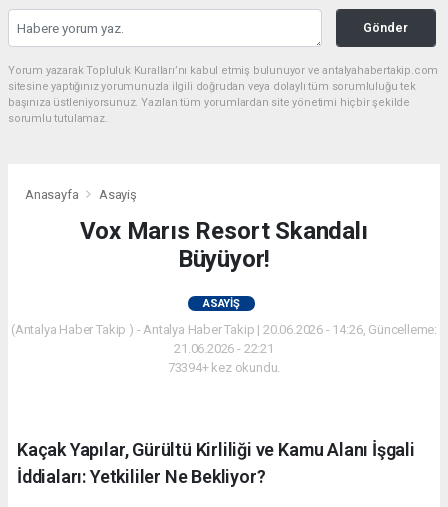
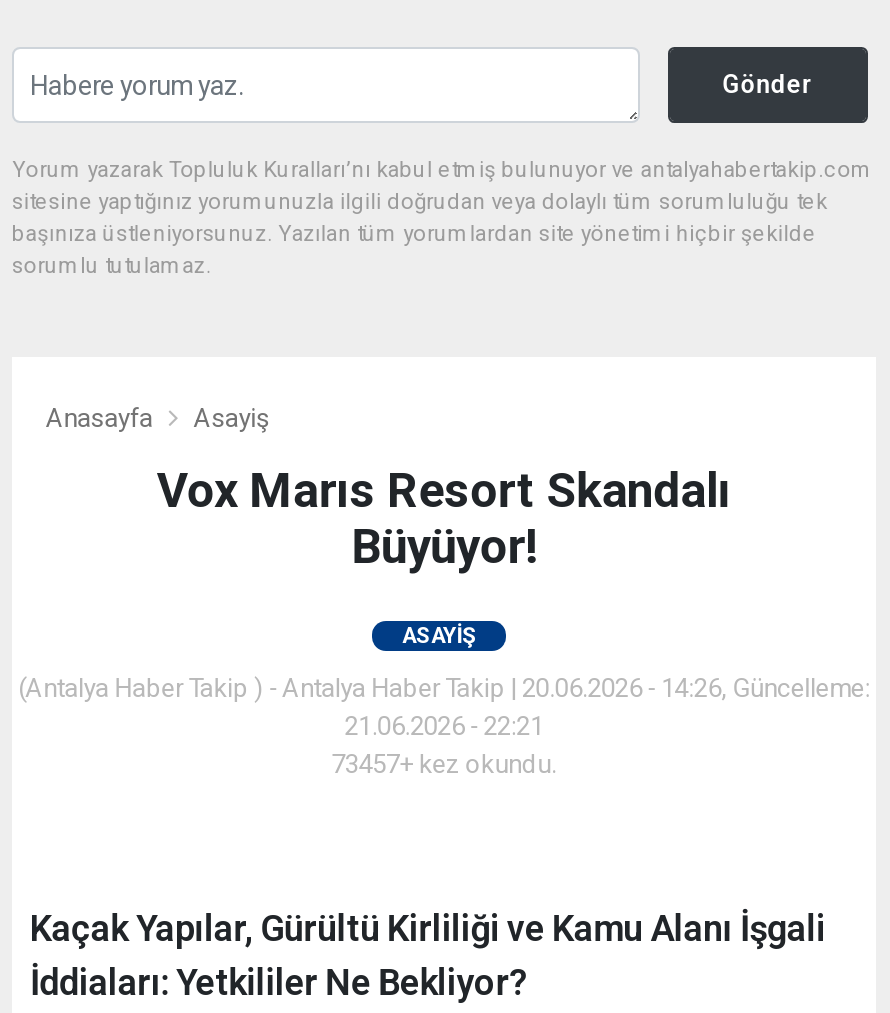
- 73394+ kez okundu.
+ 73457+ kez okundu.
